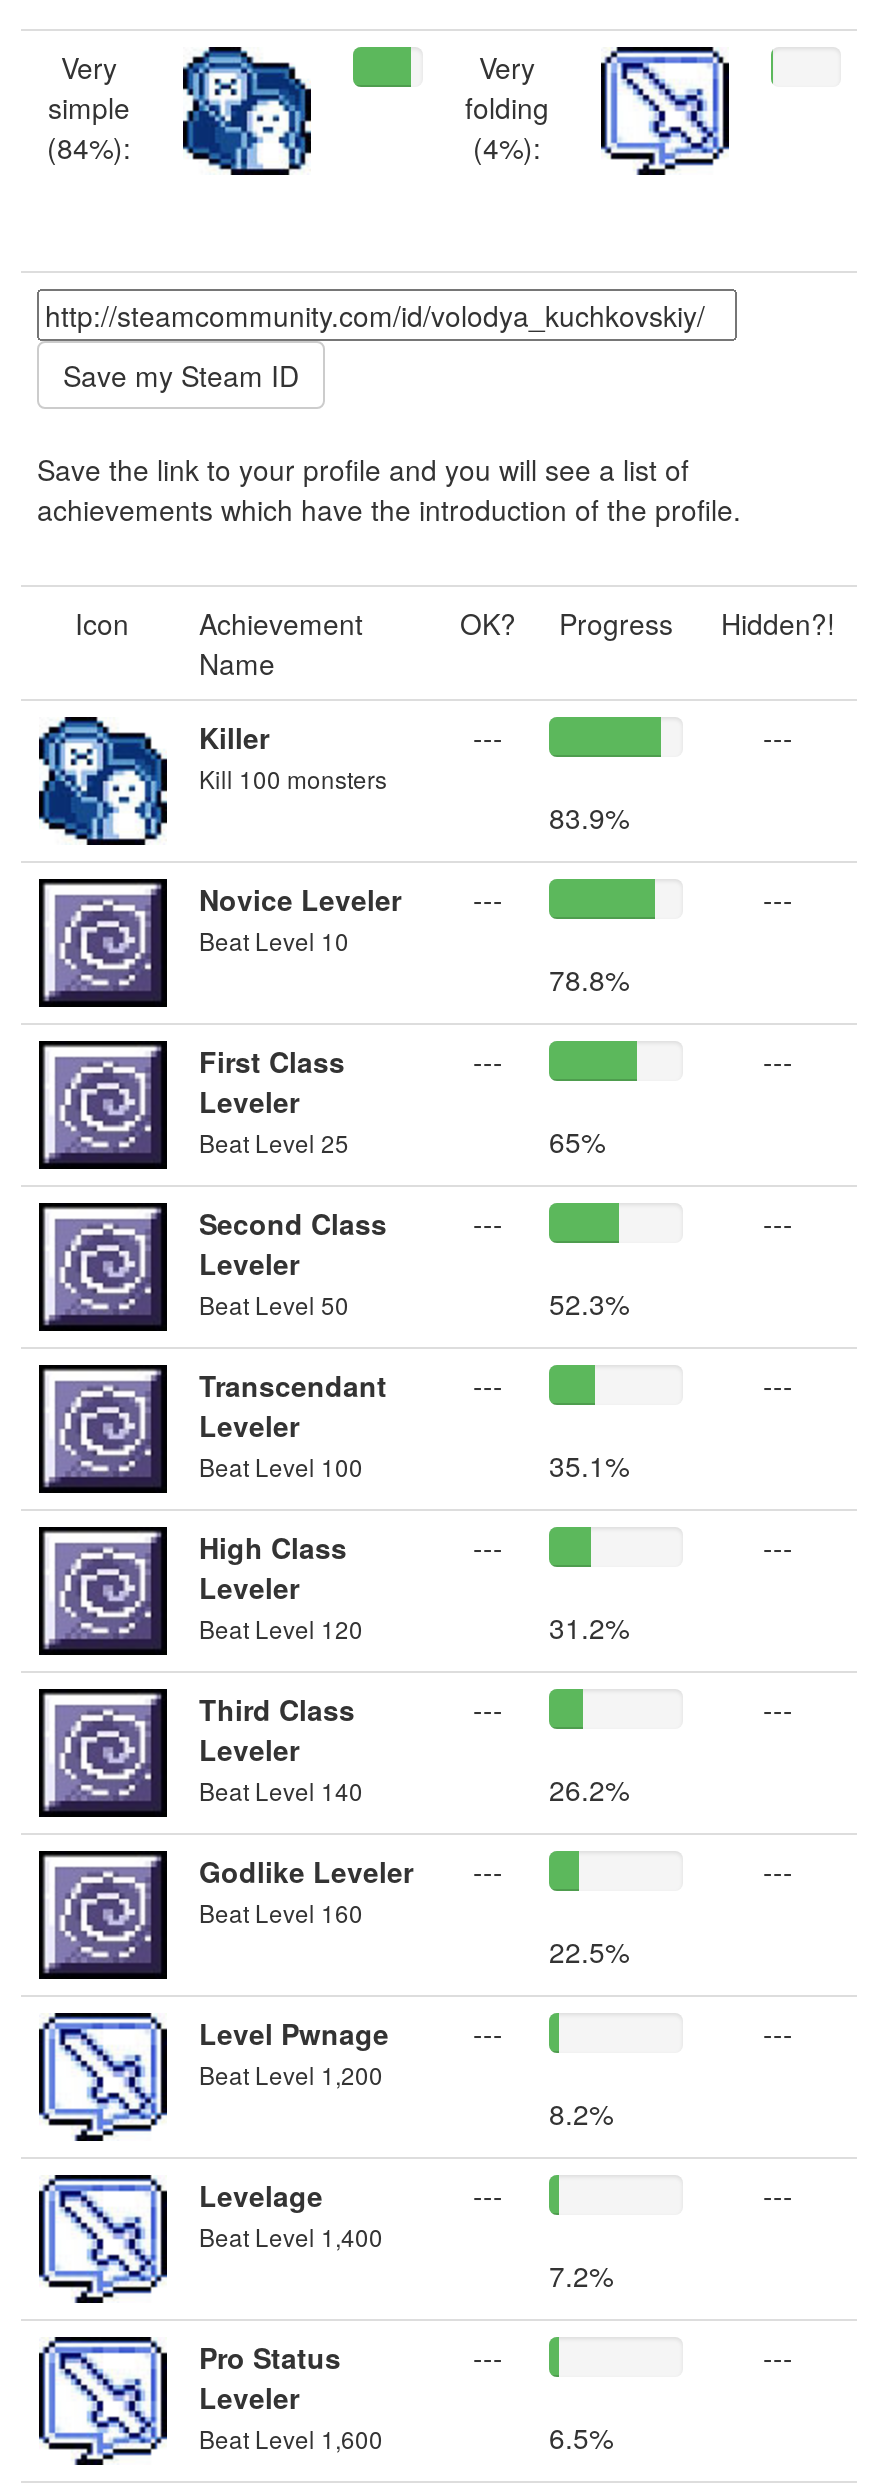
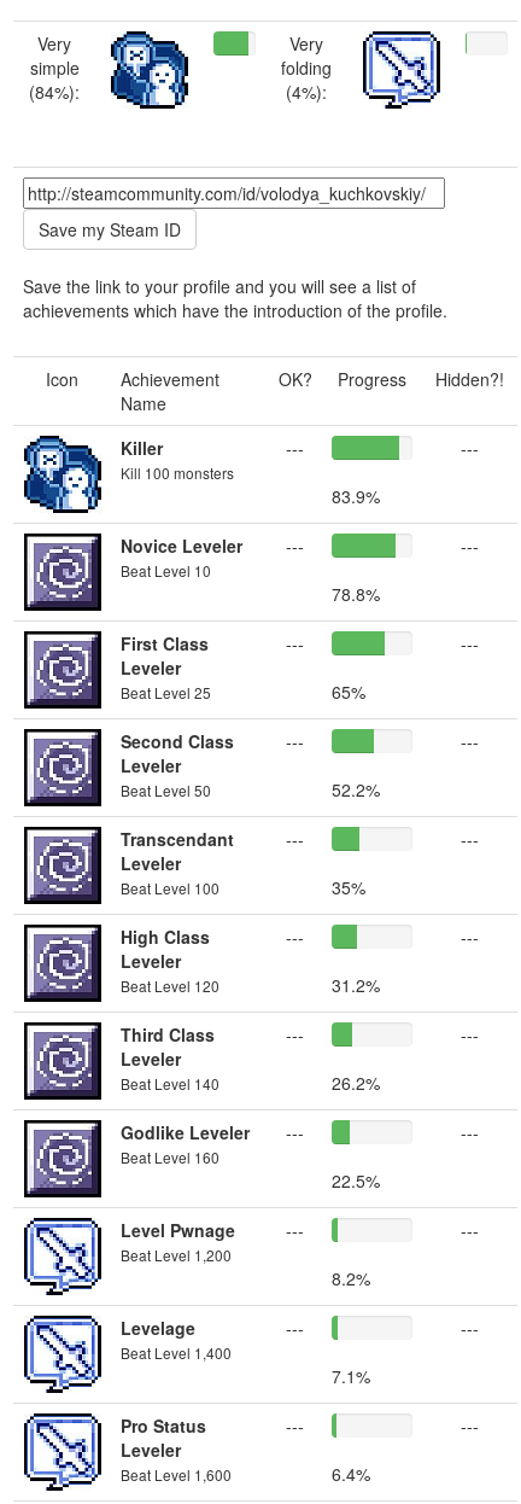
- 52.3%
+ 52.2%

- 35.1%
+ 35%

- 7.2%
+ 7.1%

- 6.5%
+ 6.4%
